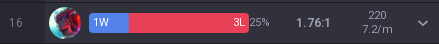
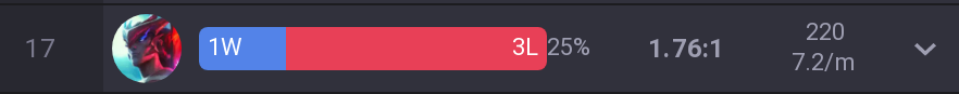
- 16
+ 17
